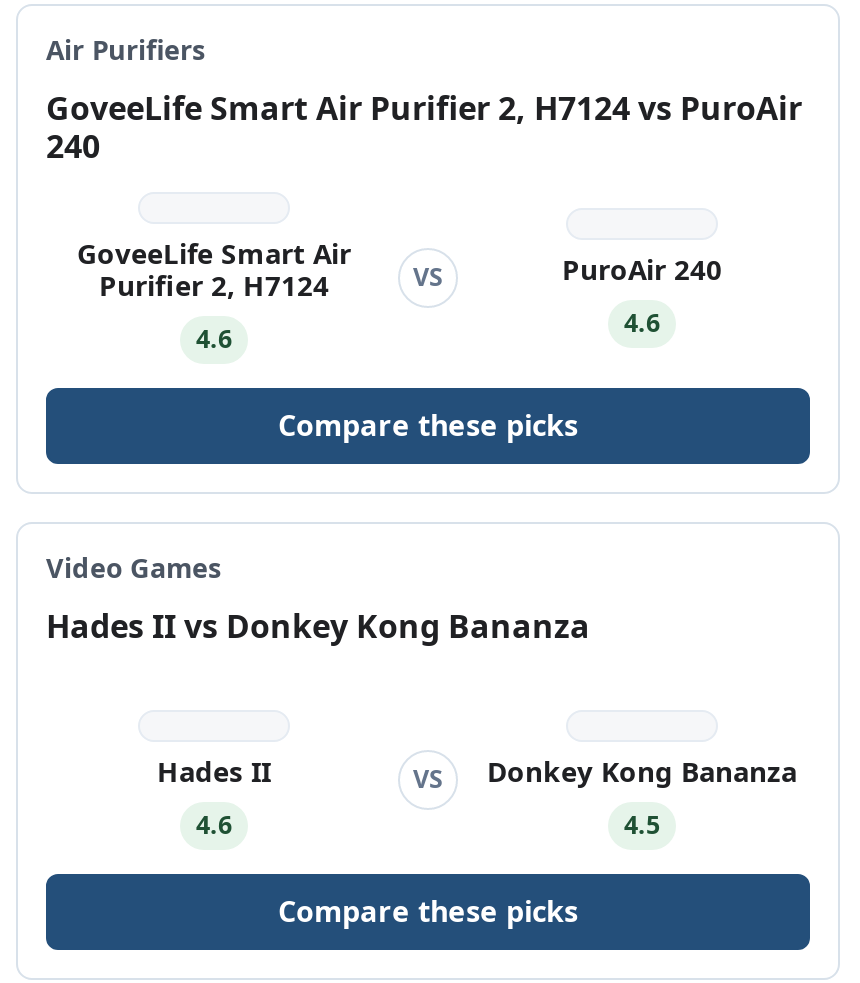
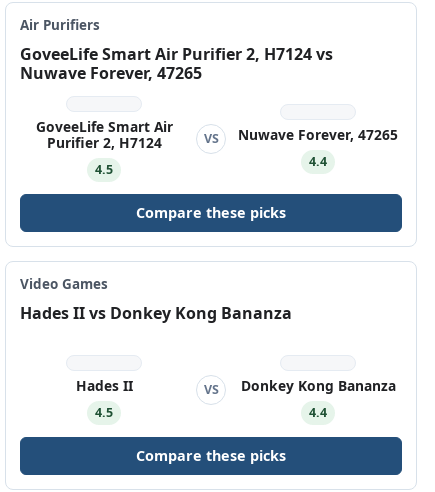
- GoveeLife Smart Air Purifier 2, H7124 vs PuroAir
- 240
+ GoveeLife Smart Air Purifier 2, H7124 vs
+ Nuwave Forever, 47265

- PuroAir 240
+ Nuwave Forever, 47265

- 4.6
+ 4.4

- 4.6
+ 4.5

- 4.6
+ 4.5

- 4.5
+ 4.4
